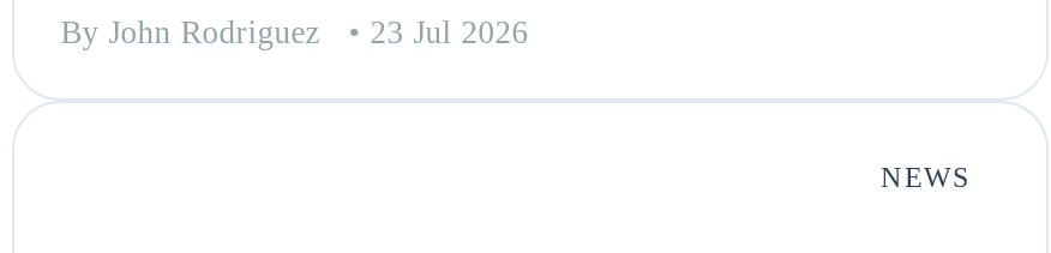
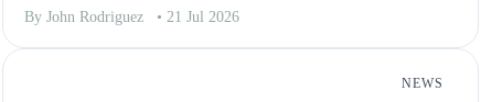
- By John Rodriguez • 23 Jul 2026
+ By John Rodriguez • 21 Jul 2026
